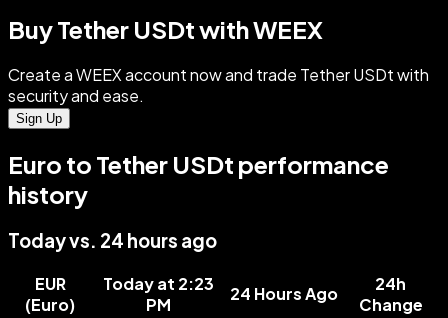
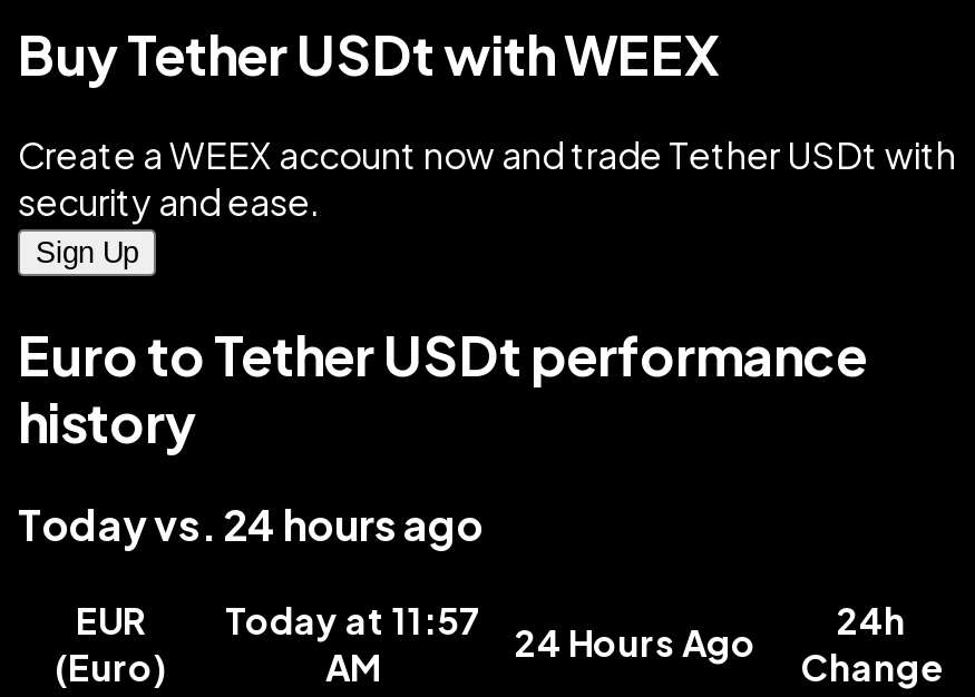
- Today at 2:23
- PM
+ Today at 11:57
+ AM
